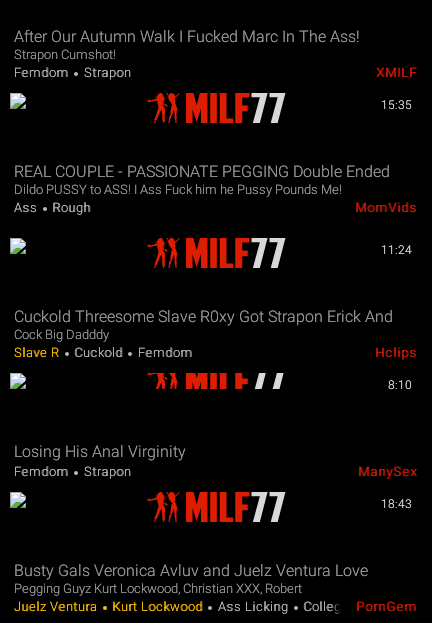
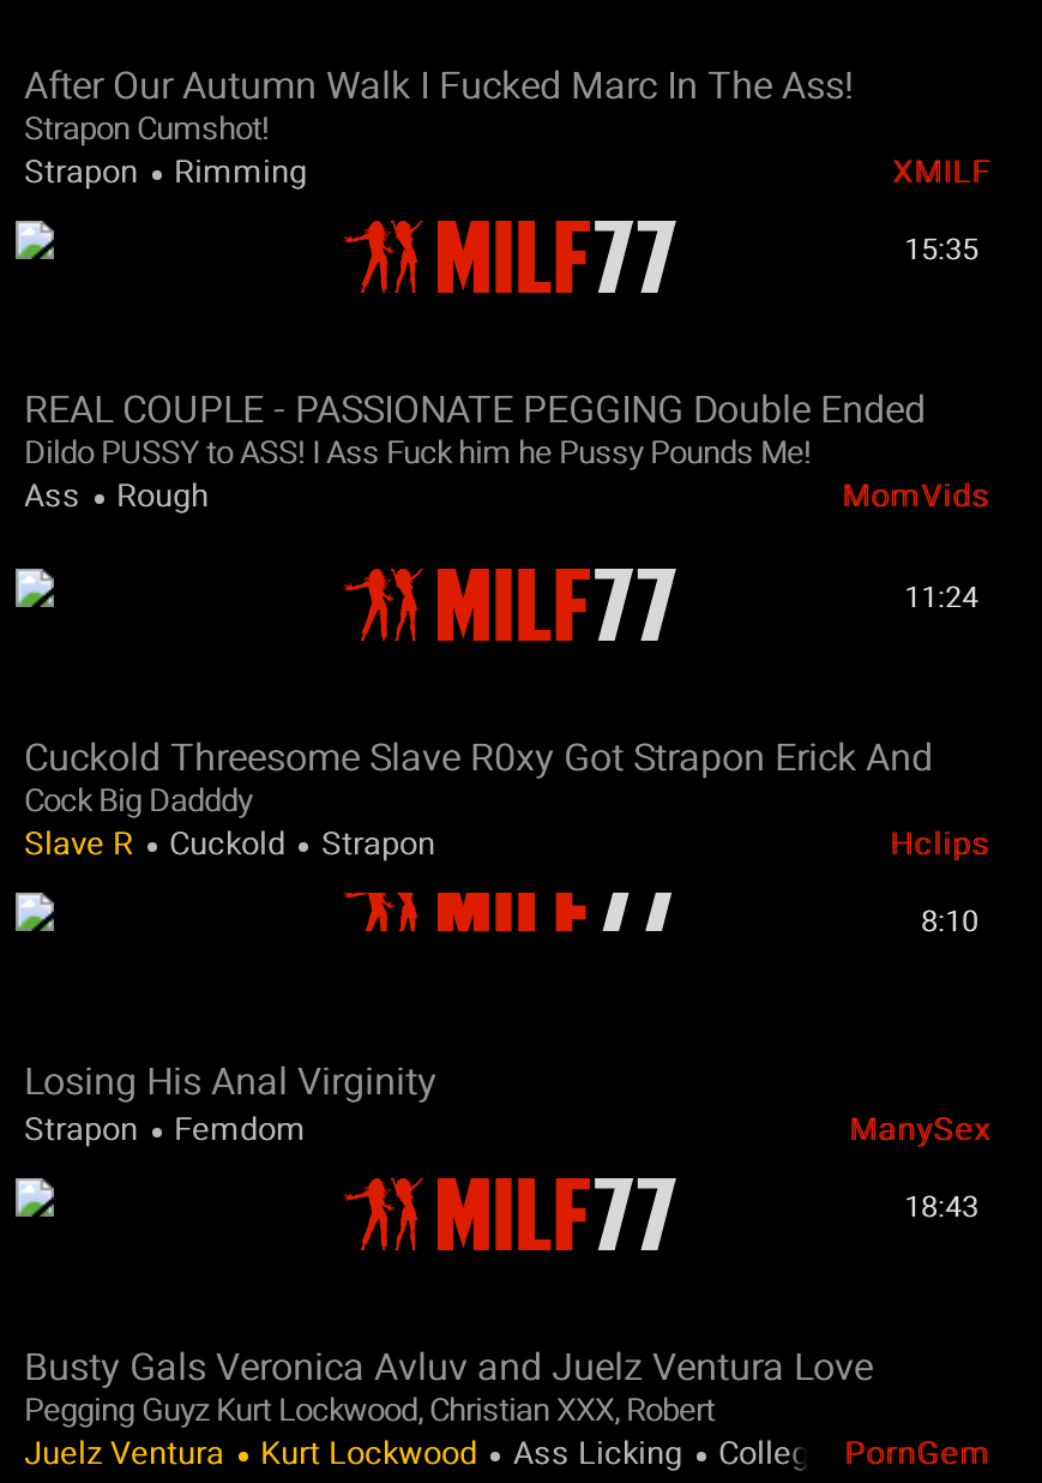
- Femdom Strapon
+ Strapon Rimming

- Slave R Cuckold Femdom
+ Slave R Cuckold Strapon

- Femdom Strapon
+ Strapon Femdom
